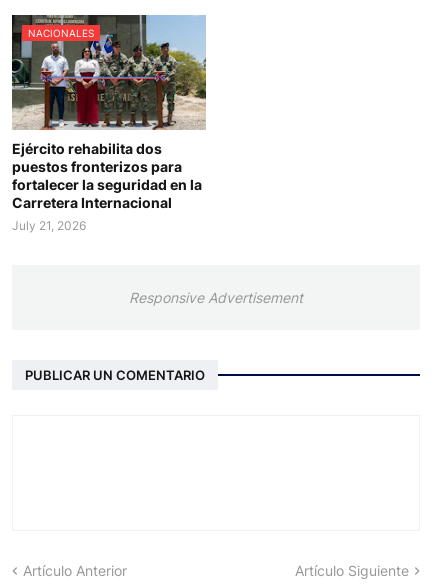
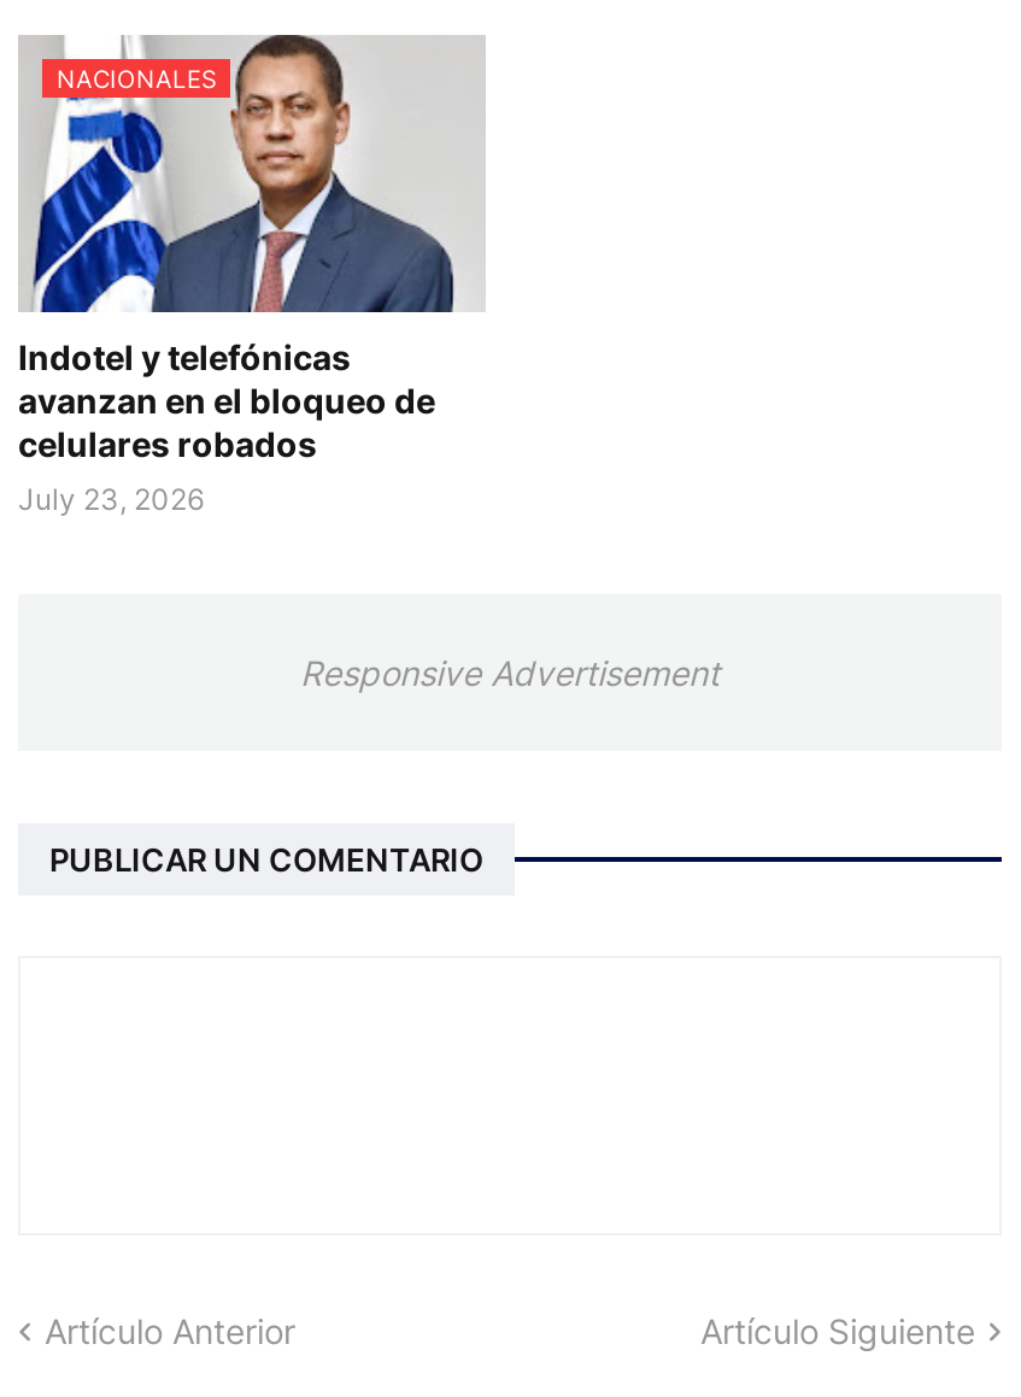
- [image]
- Ejército rehabilita dos
- puestos fronterizos para
- fortalecer la seguridad en la
- Carretera Internacional
- July 21, 2026
+ [image]
+ Indotel y telefónicas
+ avanzan en el bloqueo de
+ celulares robados
+ July 23, 2026
